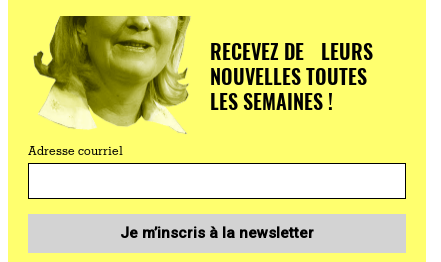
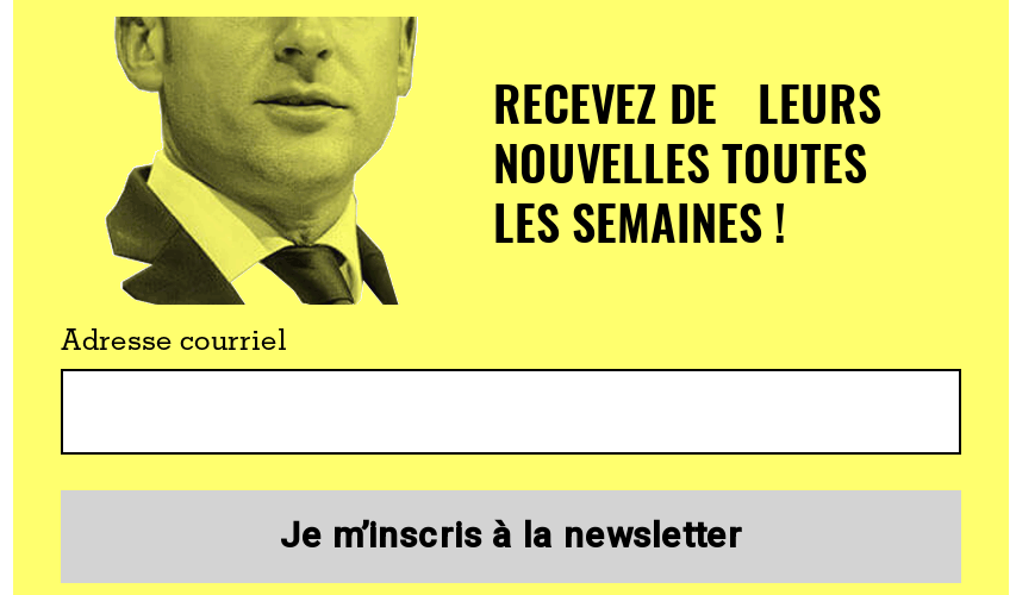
- [image]
+ [image]
